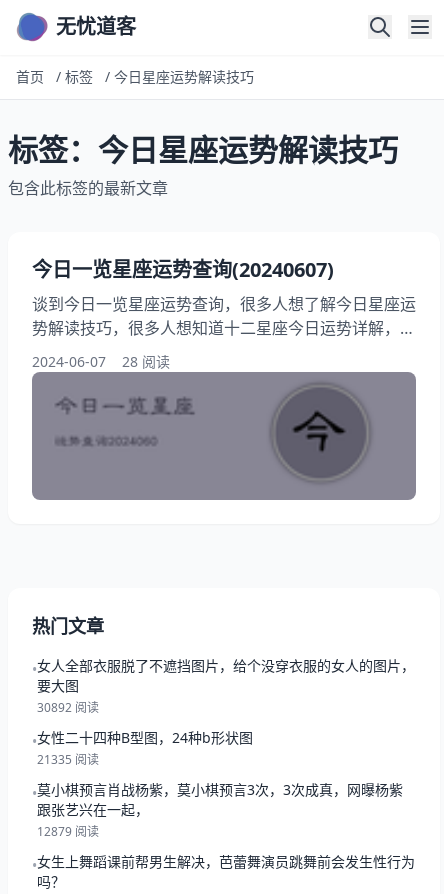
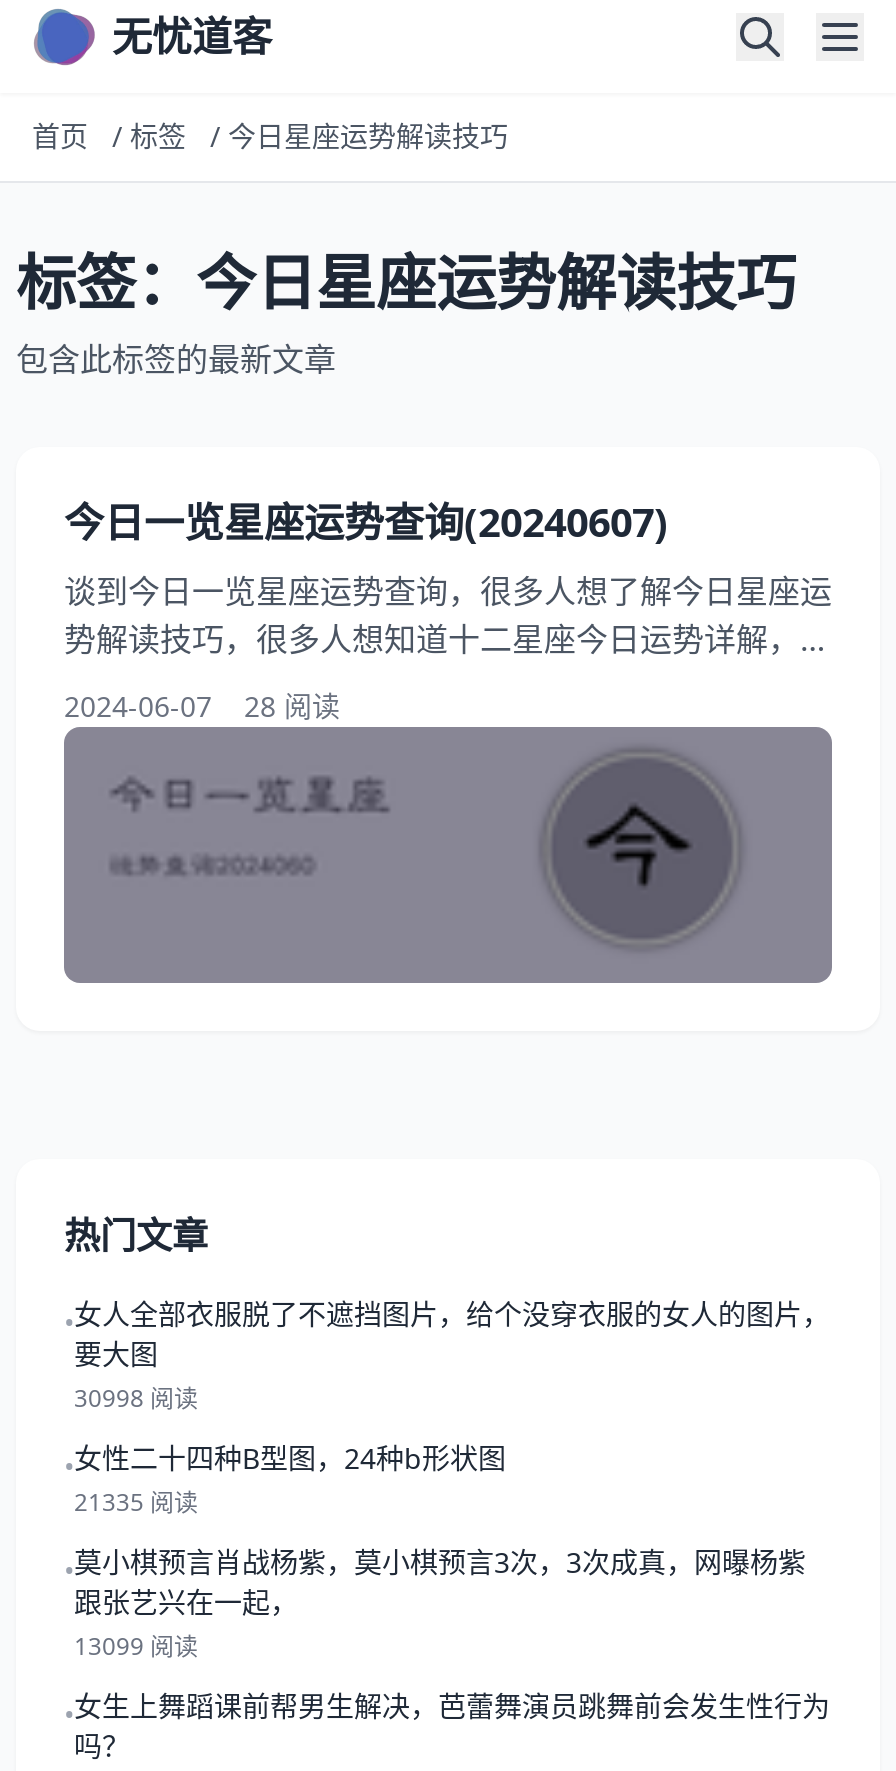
- 30892 阅读
+ 30998 阅读

- 12879 阅读
+ 13099 阅读
